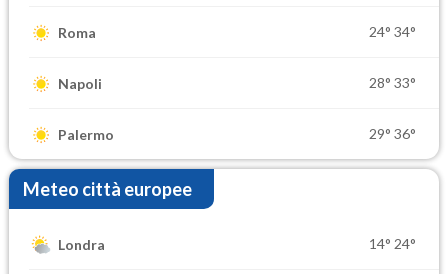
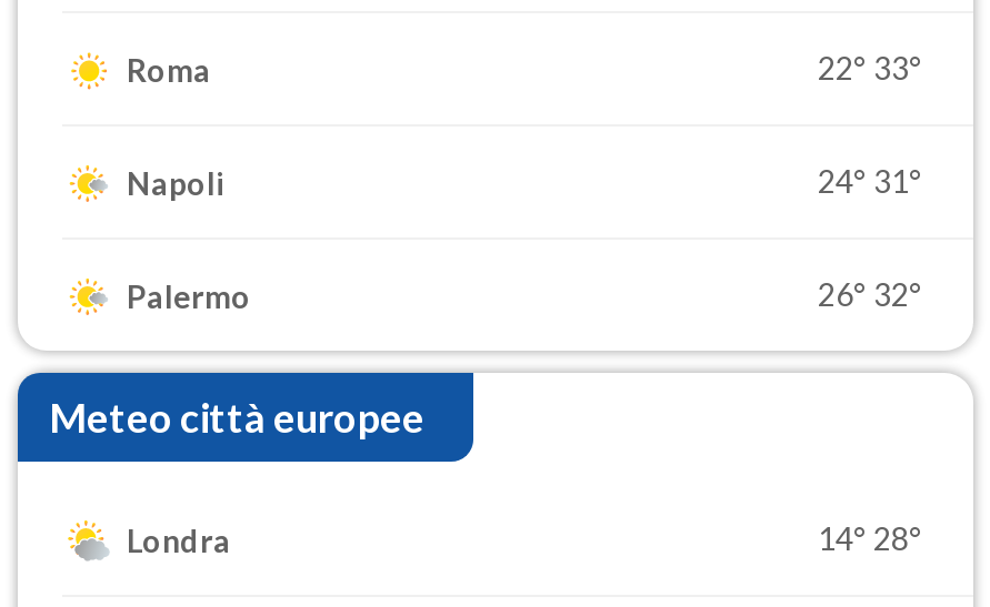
- 24° 34°
+ 22° 33°

- 28° 33°
+ 24° 31°

- 29° 36°
+ 26° 32°

- 14° 24°
+ 14° 28°
